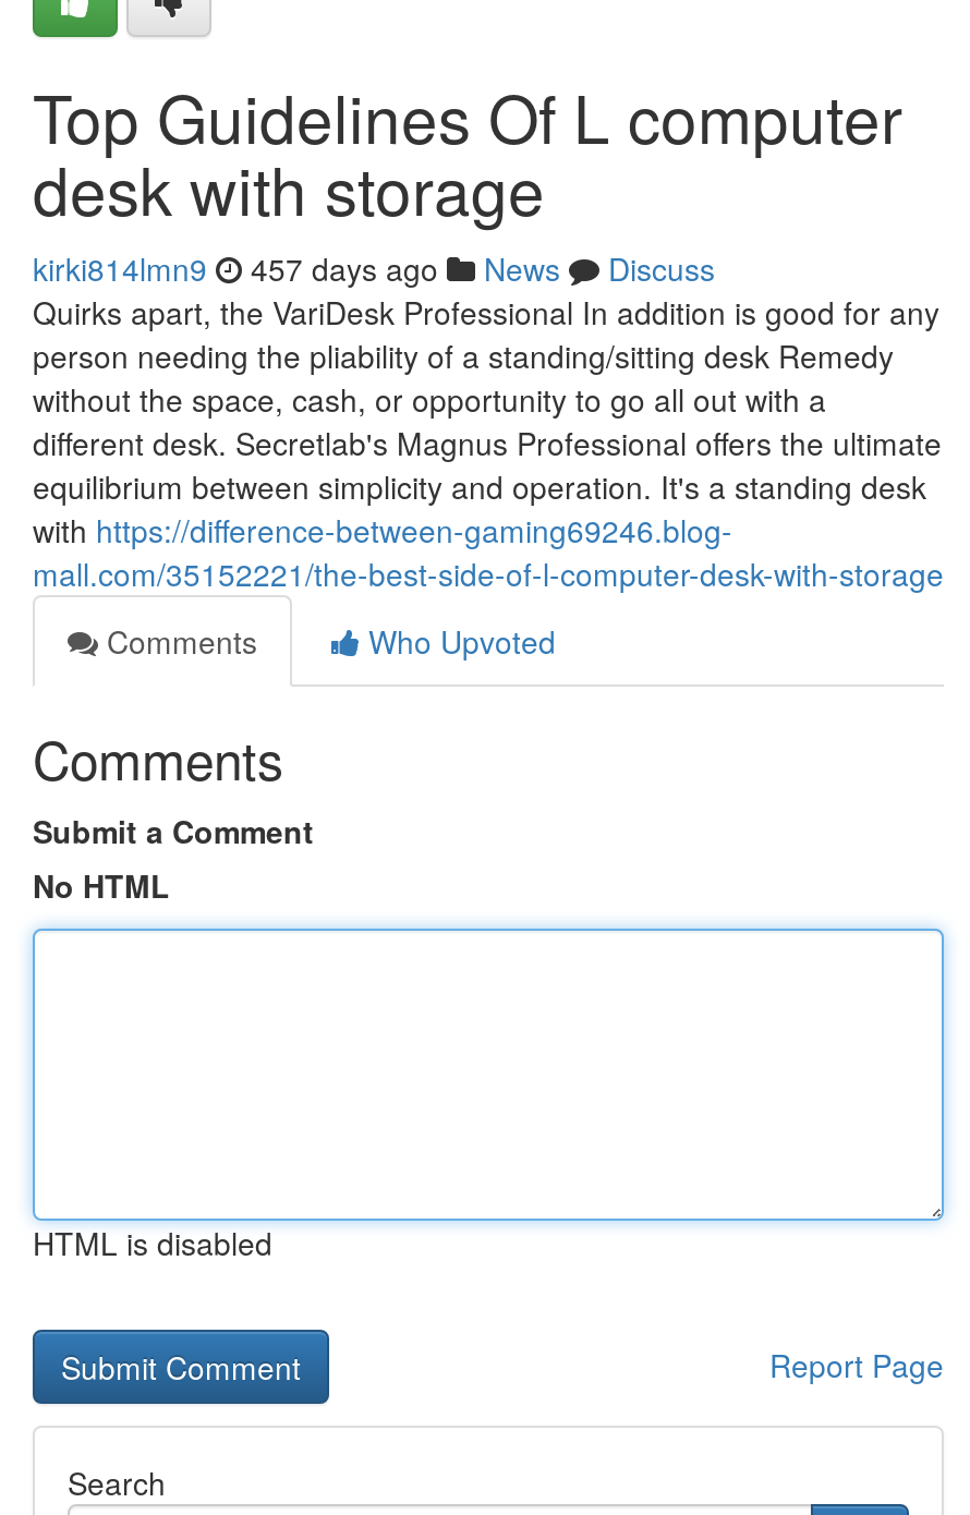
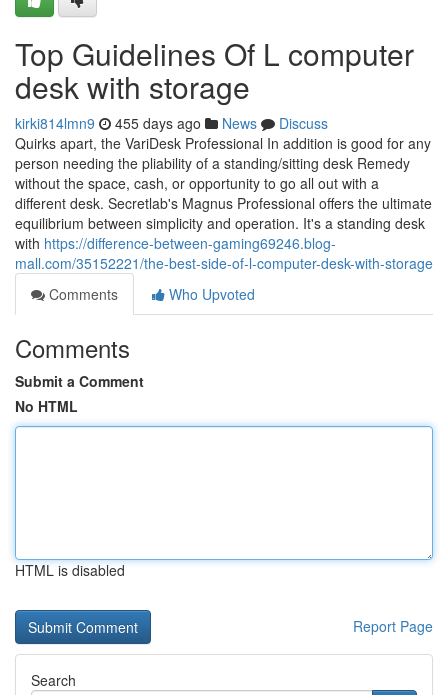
- kirki814lmn9 457 days ago News Discuss
+ kirki814lmn9 455 days ago News Discuss
